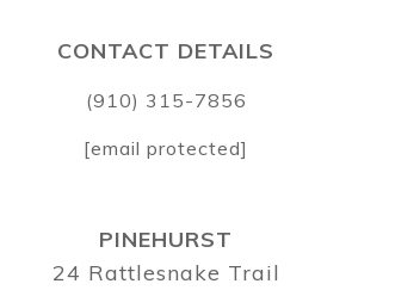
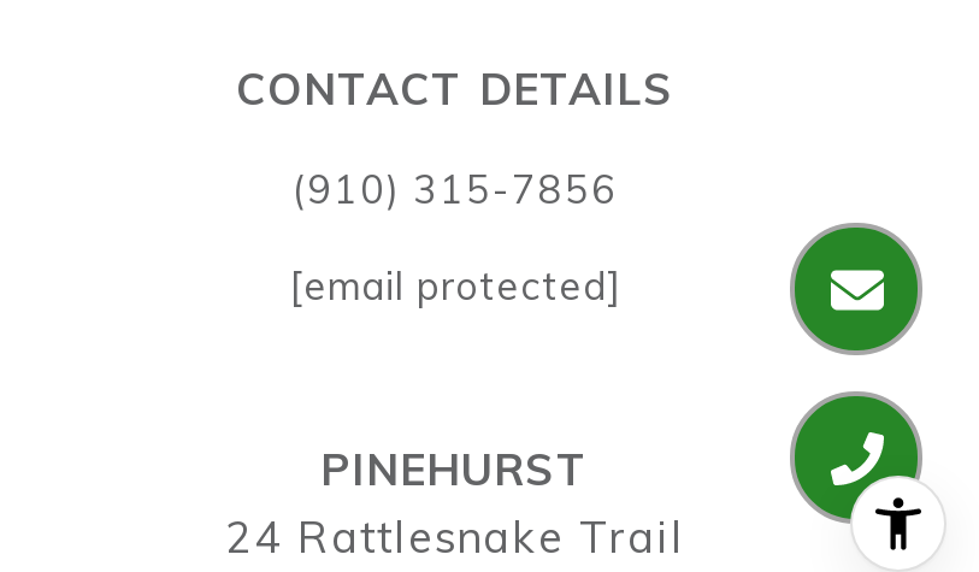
+ [image]

+ [image]
